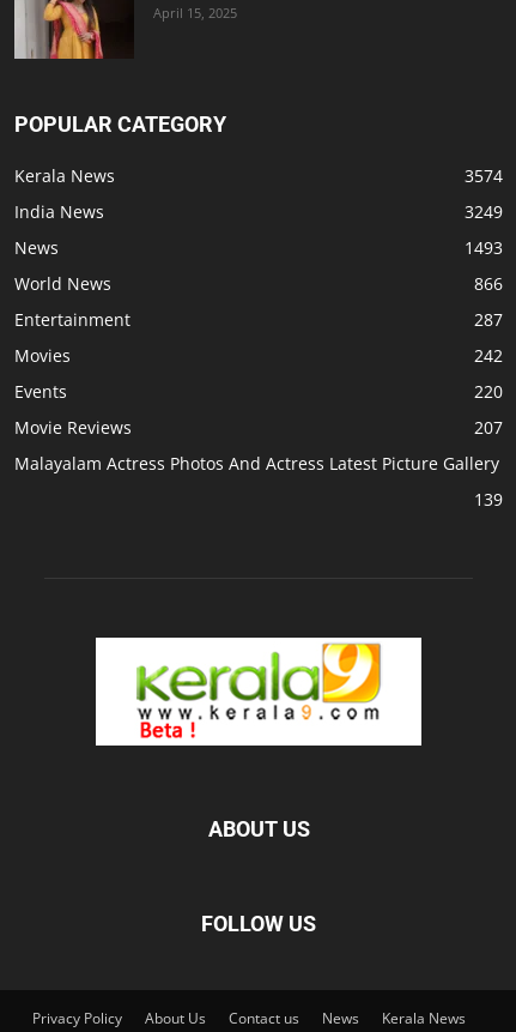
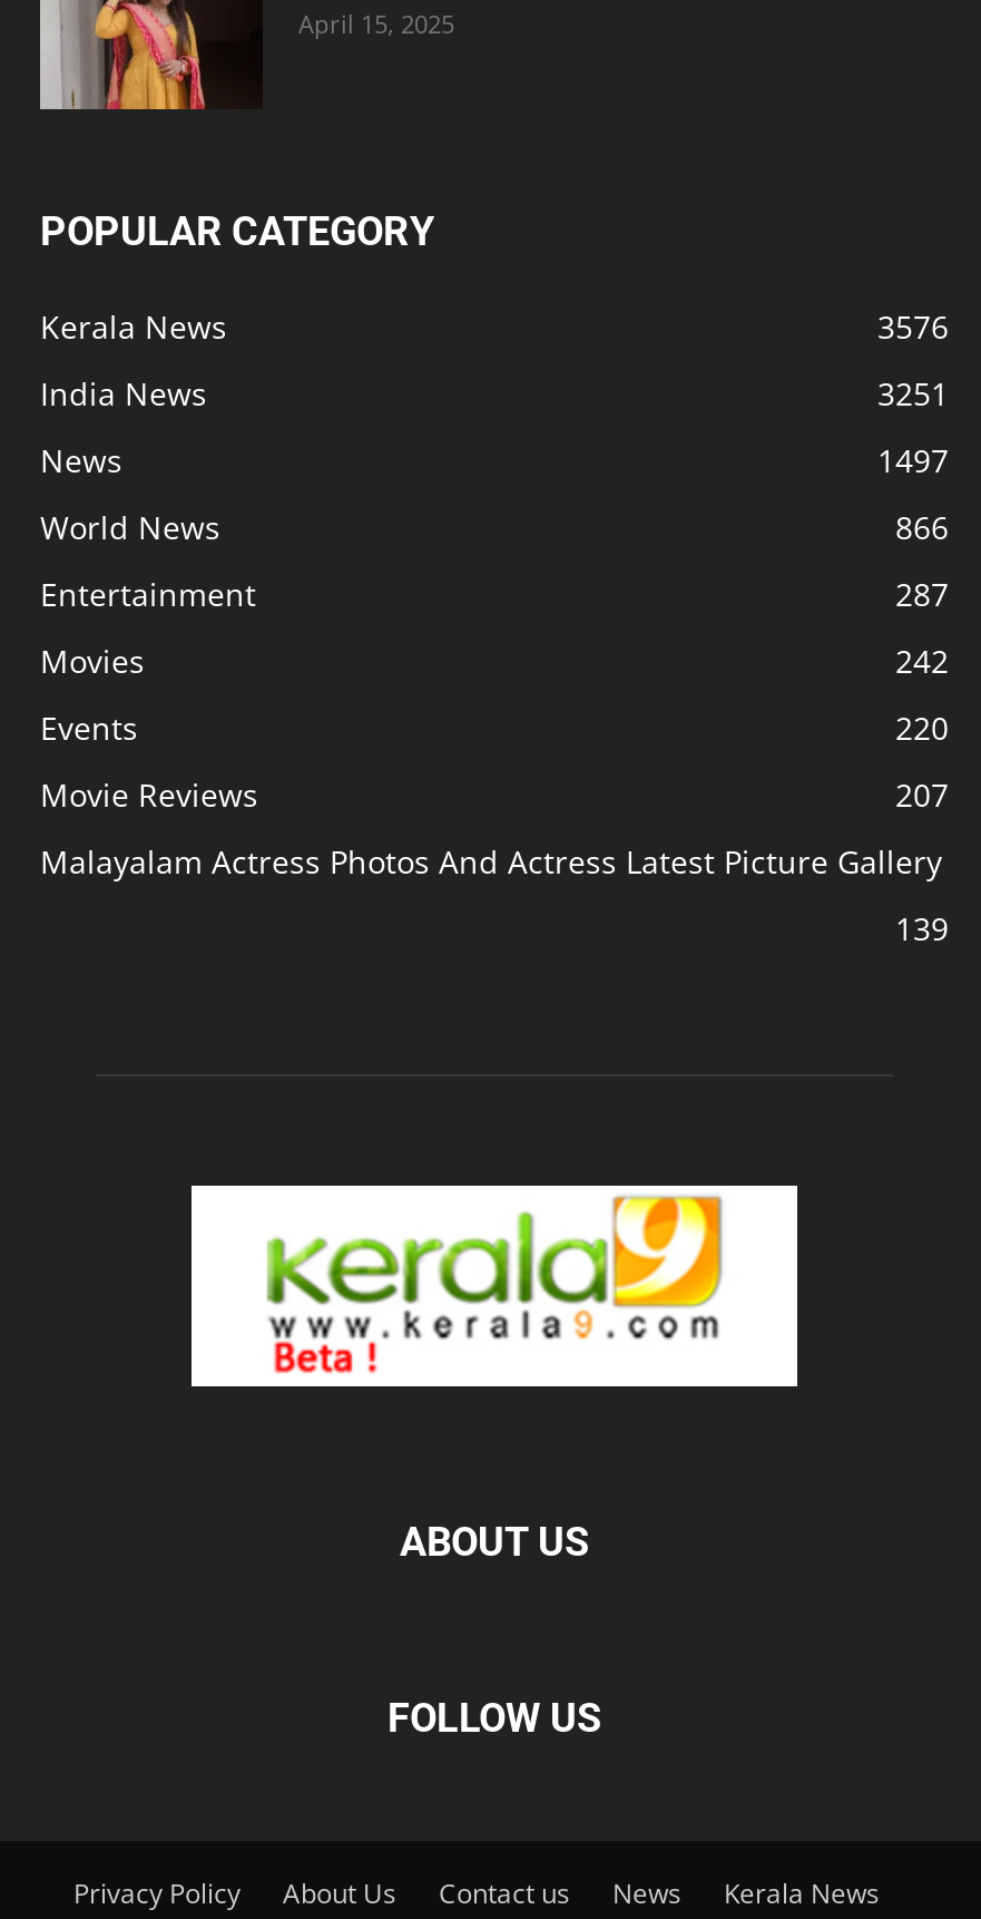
- 3574
+ 3576

- 3249
+ 3251

- 1493
+ 1497
